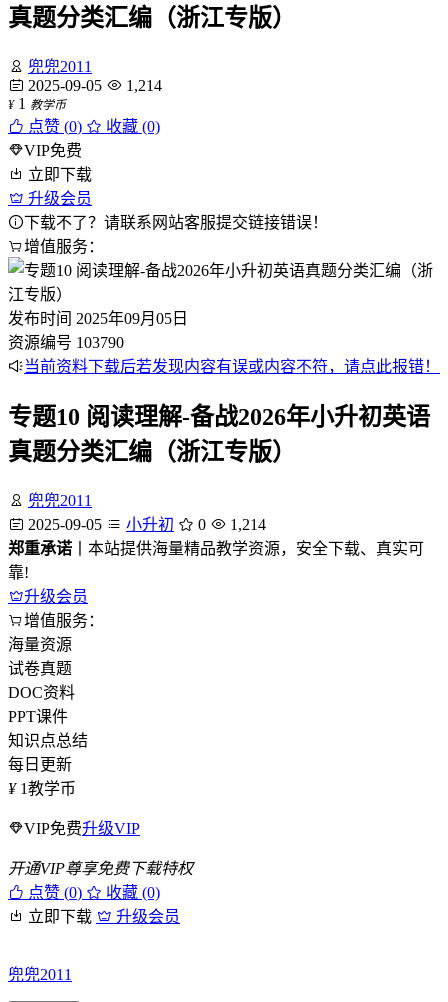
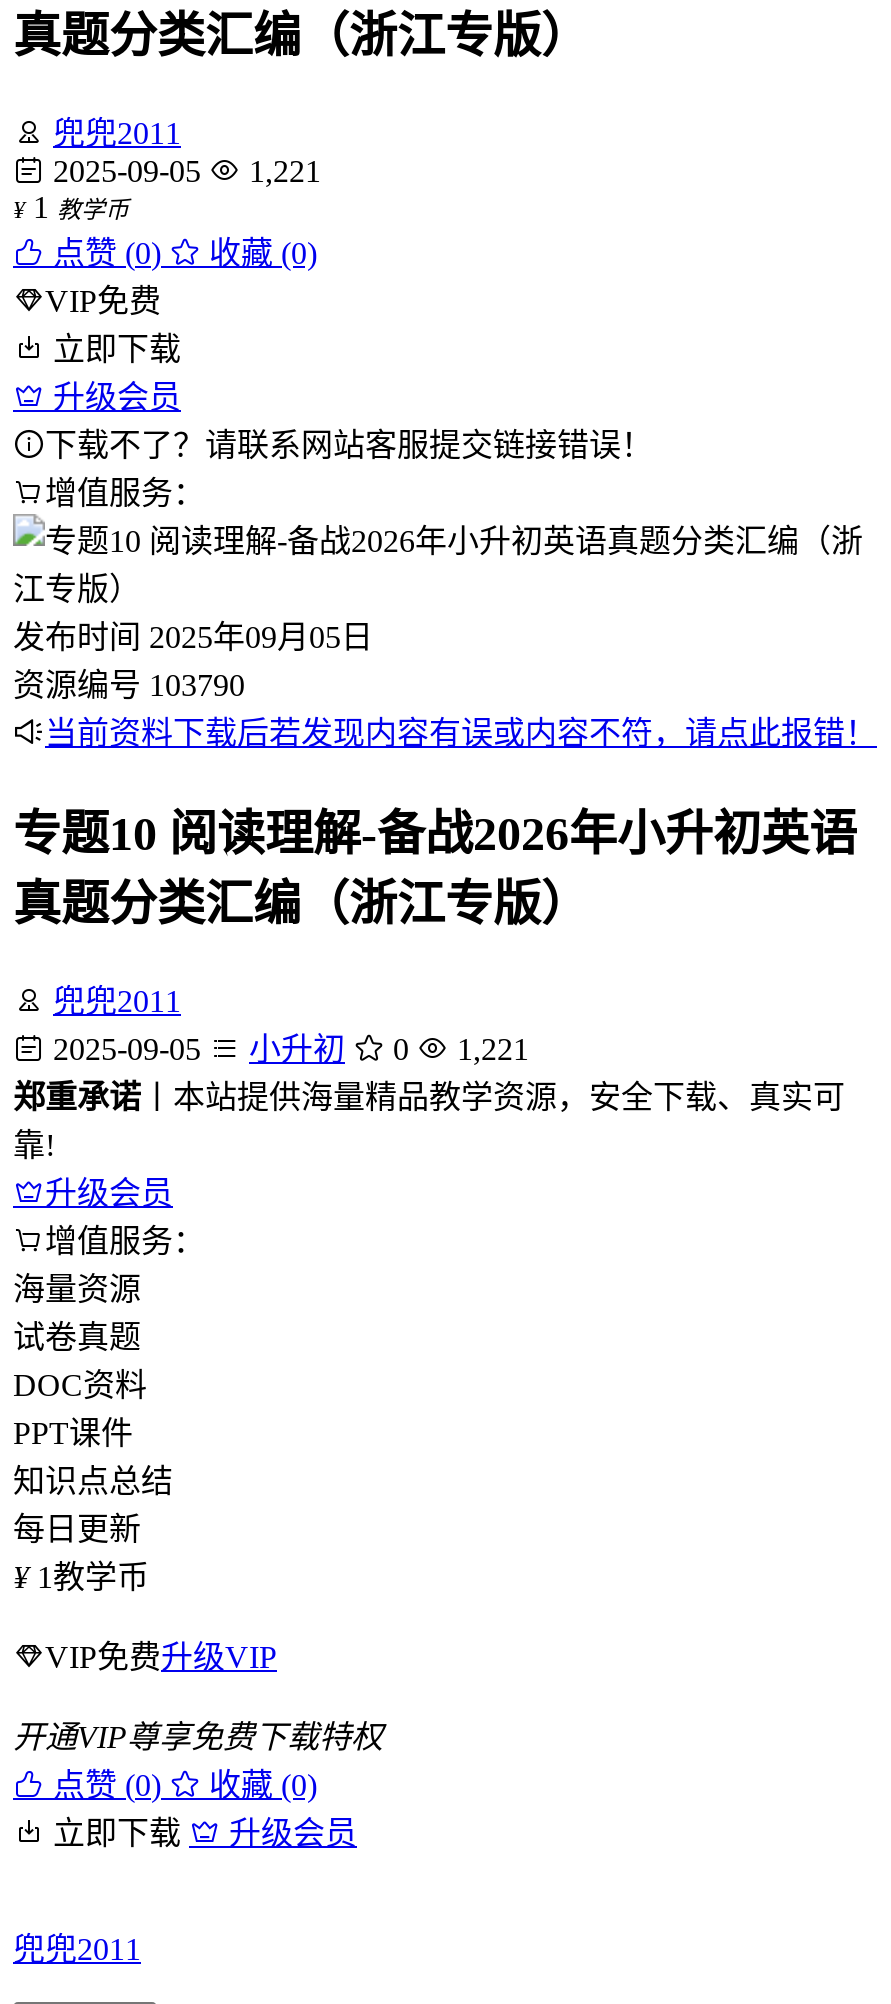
- 2025-09-05 1,214
+ 2025-09-05 1,221

- 1,214
+ 1,221
